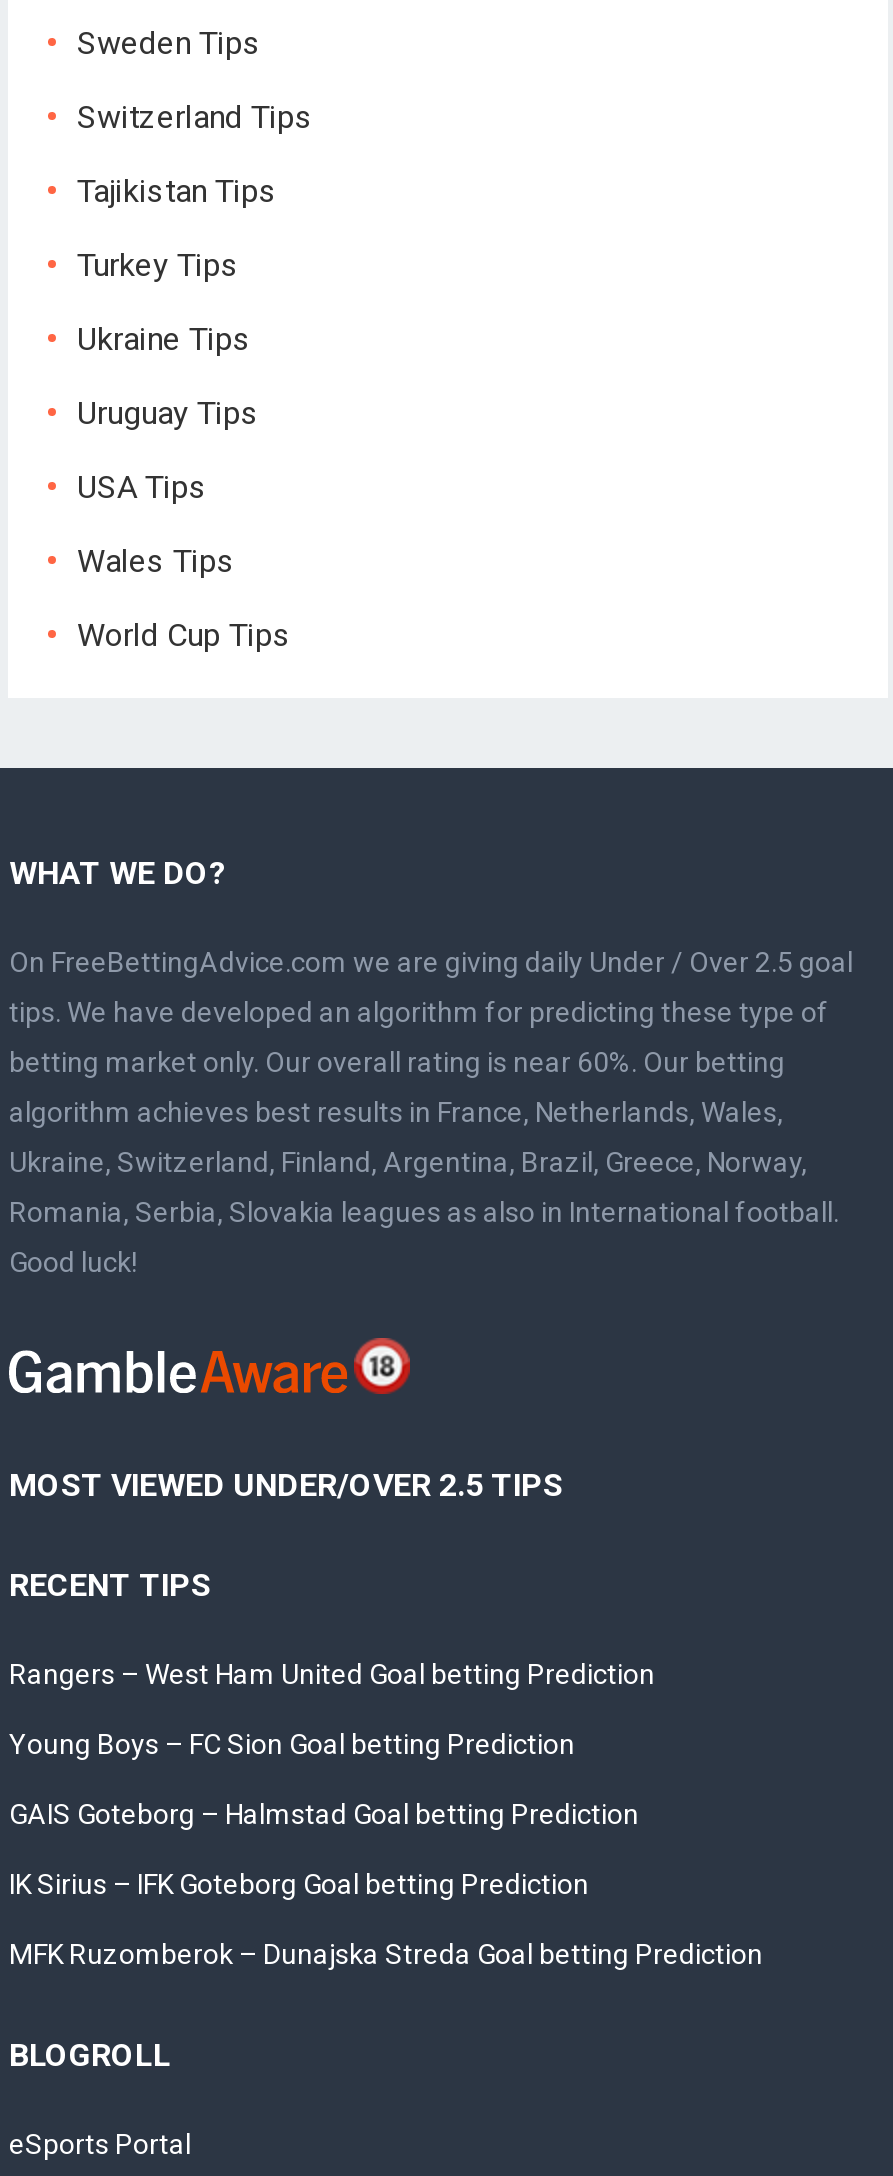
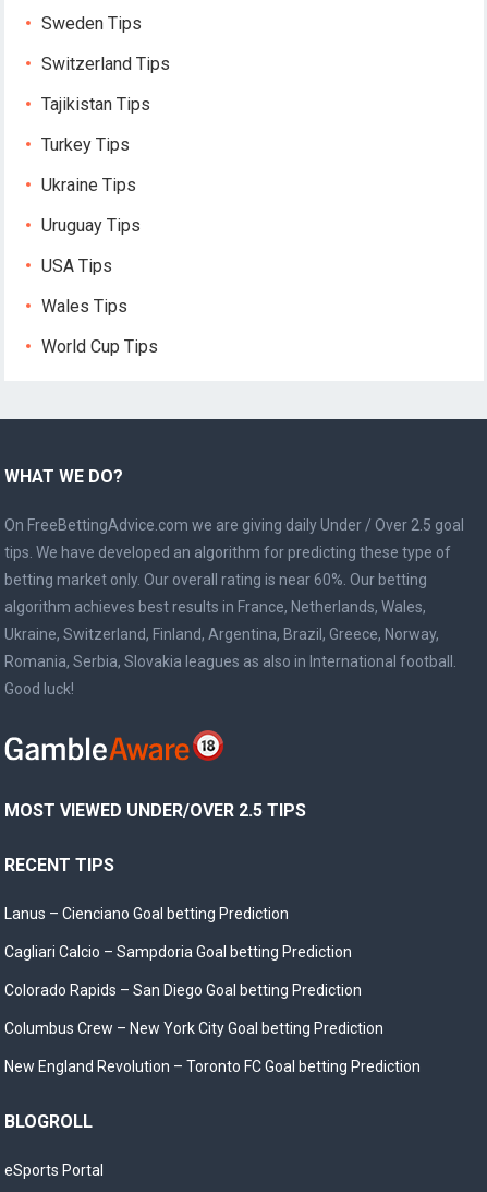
- Rangers – West Ham United Goal betting Prediction
+ Lanus – Cienciano Goal betting Prediction

- Young Boys – FC Sion Goal betting Prediction
+ Cagliari Calcio – Sampdoria Goal betting Prediction

- GAIS Goteborg – Halmstad Goal betting Prediction
+ Colorado Rapids – San Diego Goal betting Prediction

- IK Sirius – IFK Goteborg Goal betting Prediction
+ Columbus Crew – New York City Goal betting Prediction

- MFK Ruzomberok – Dunajska Streda Goal betting Prediction
+ New England Revolution – Toronto FC Goal betting Prediction
